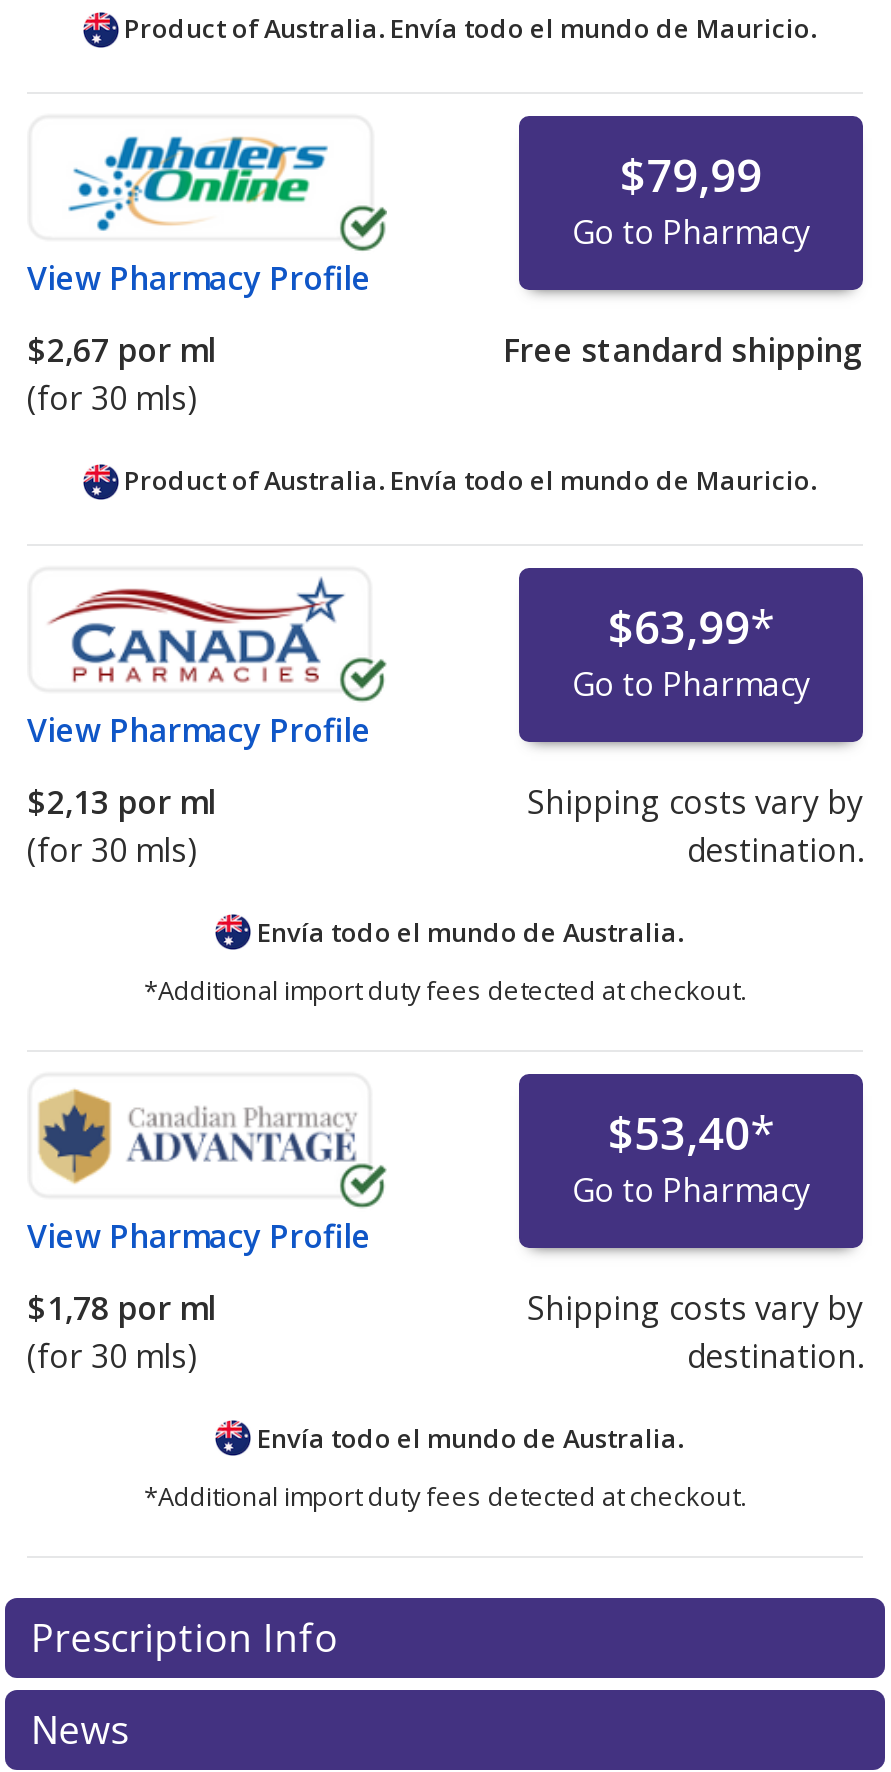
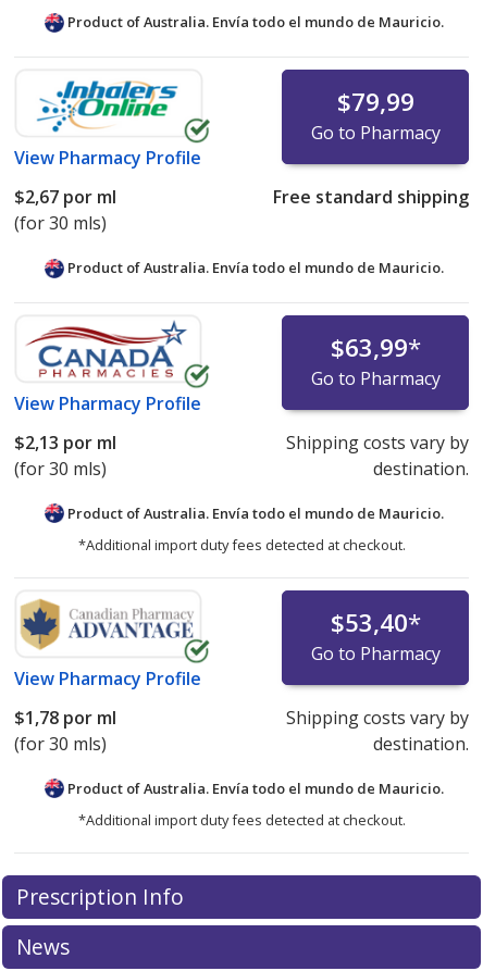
- Envía todo el mundo de Australia.
+ Product of Australia. Envía todo el mundo de Mauricio.

- Envía todo el mundo de Australia.
+ Product of Australia. Envía todo el mundo de Mauricio.
